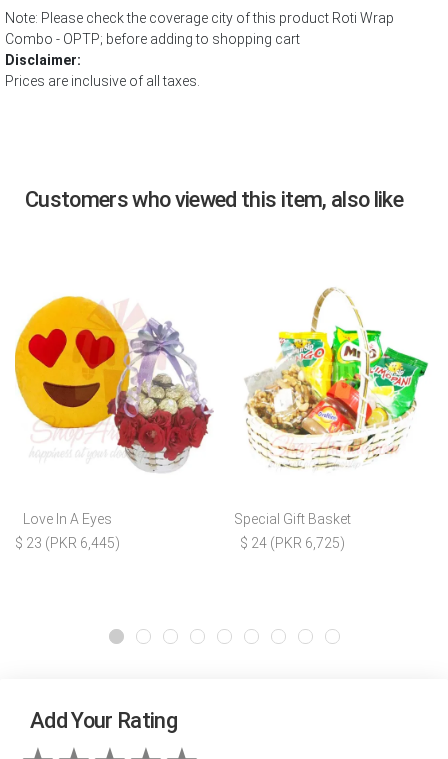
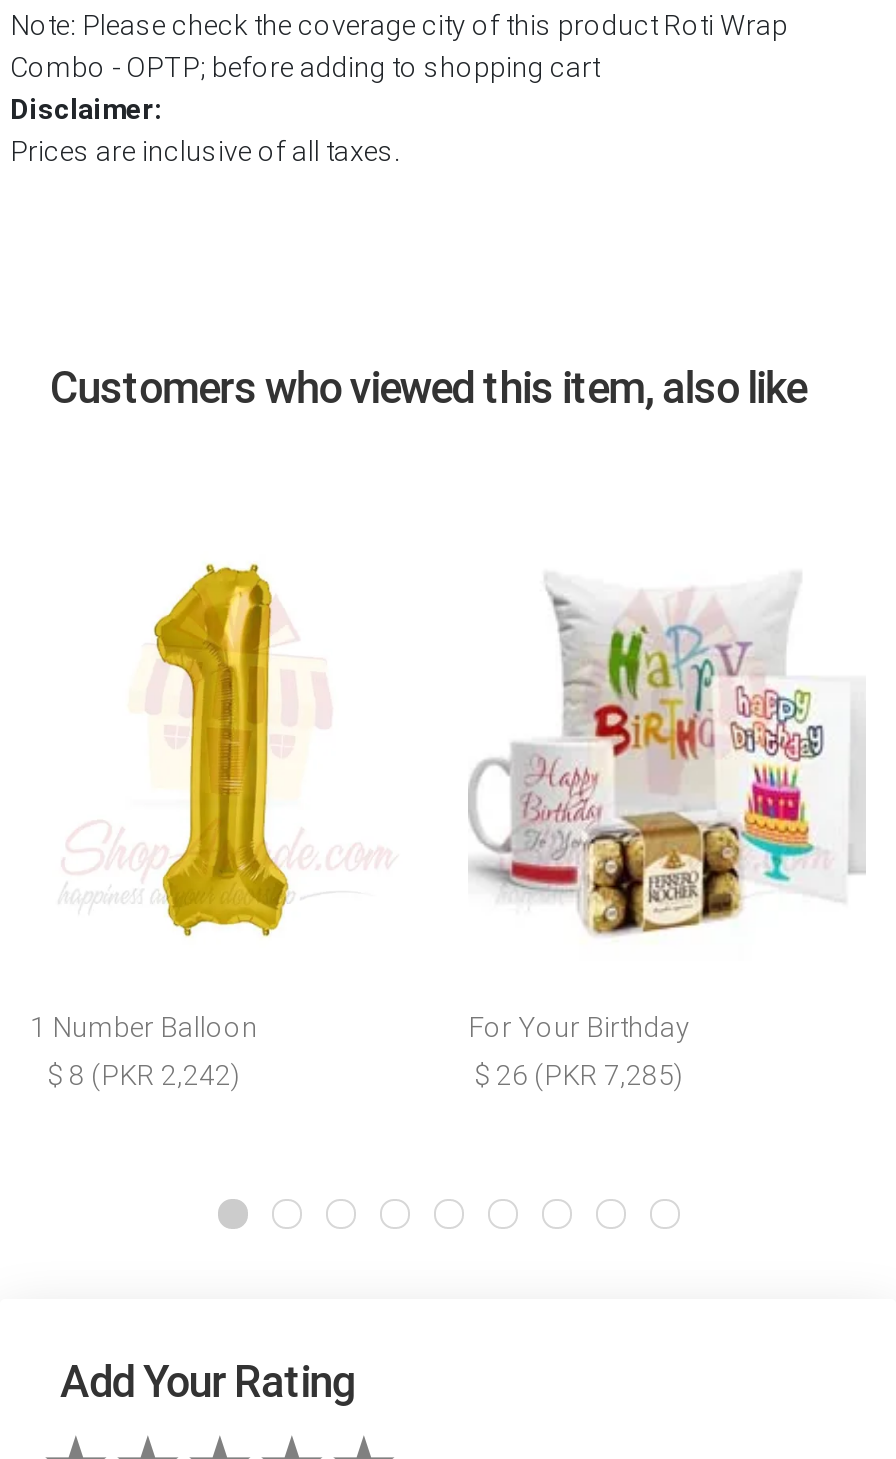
- [image]
- Special Gift Basket
+ [image]
+ For Your Birthday

- [image]
- Love In A Eyes
+ [image]
+ 1 Number Balloon

- $ 23 (PKR 6,445)
+ $ 8 (PKR 2,242)

- $ 24 (PKR 6,725)
+ $ 26 (PKR 7,285)
